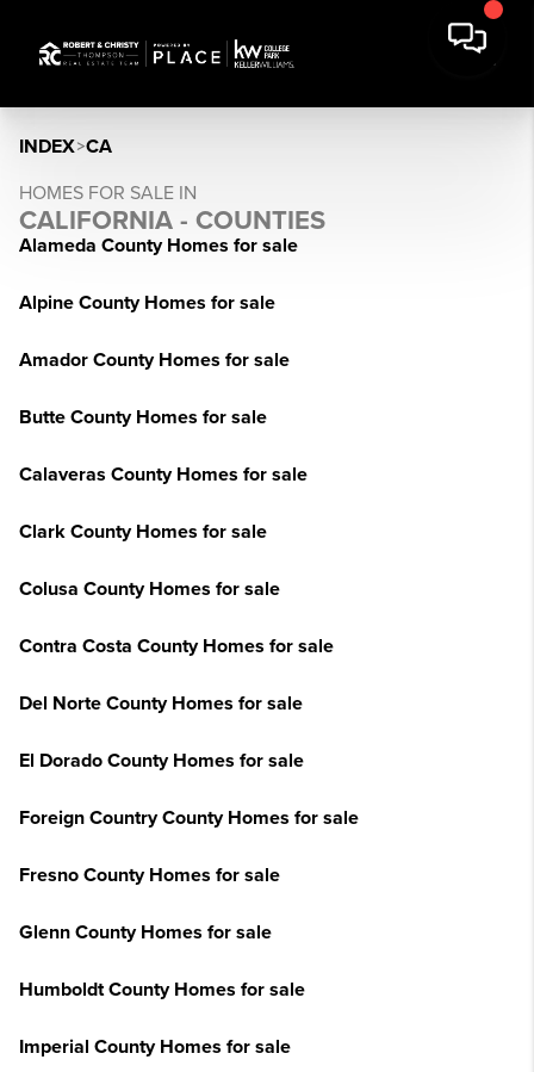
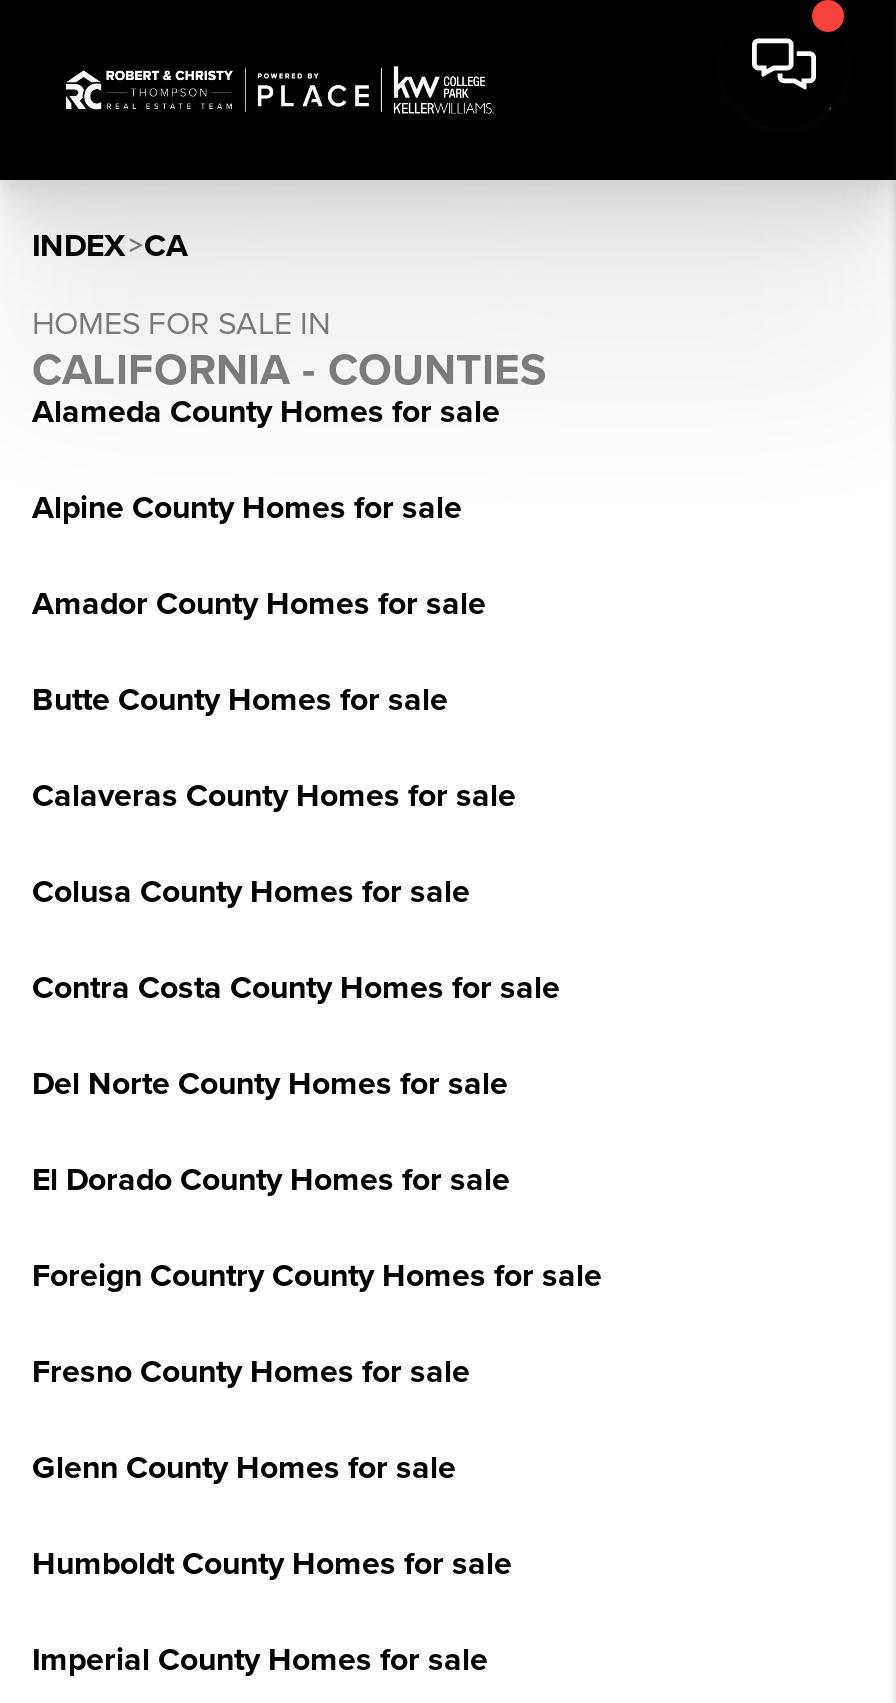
- Clark County Homes for sale
